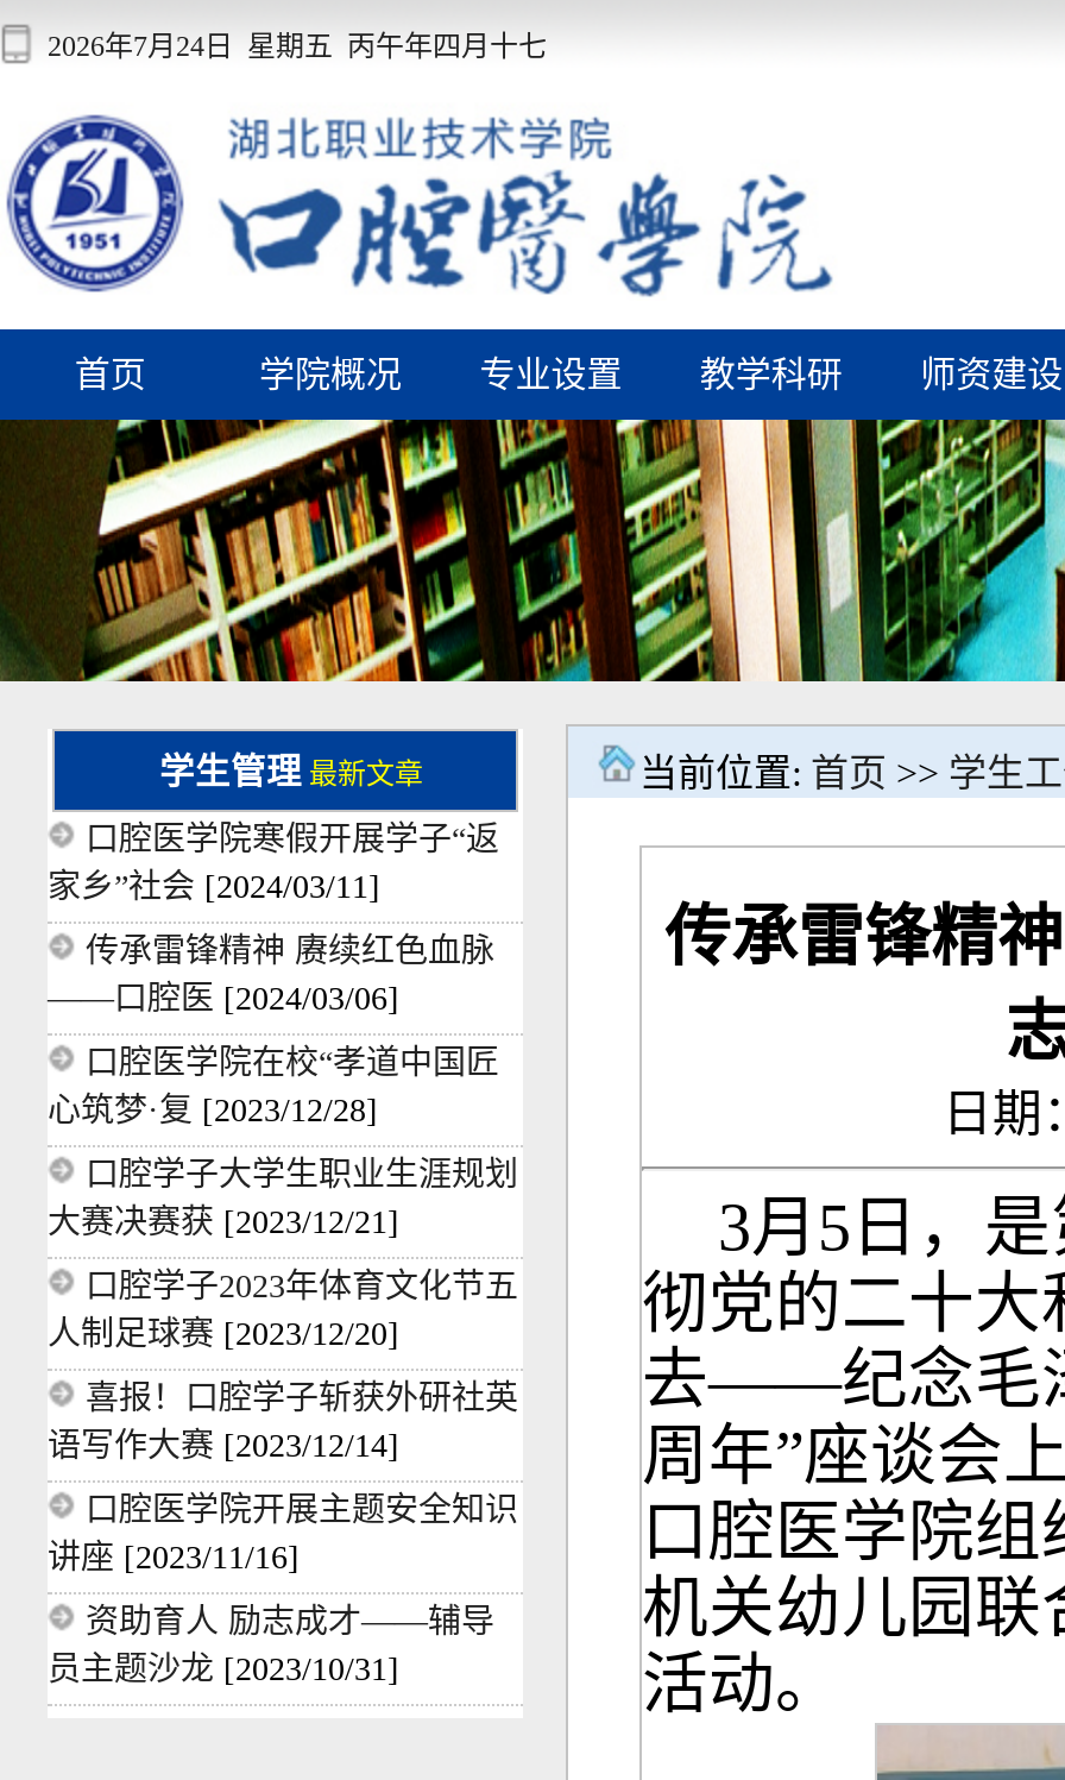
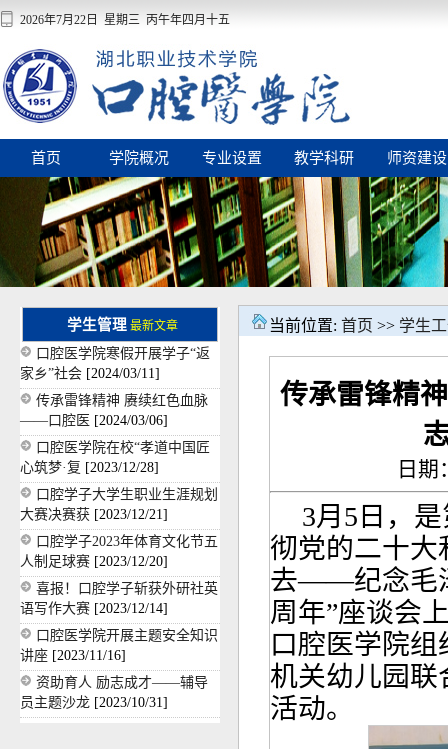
- 2026年7月24日 星期五 丙午年四月十七
+ 2026年7月22日 星期三 丙午年四月十五
